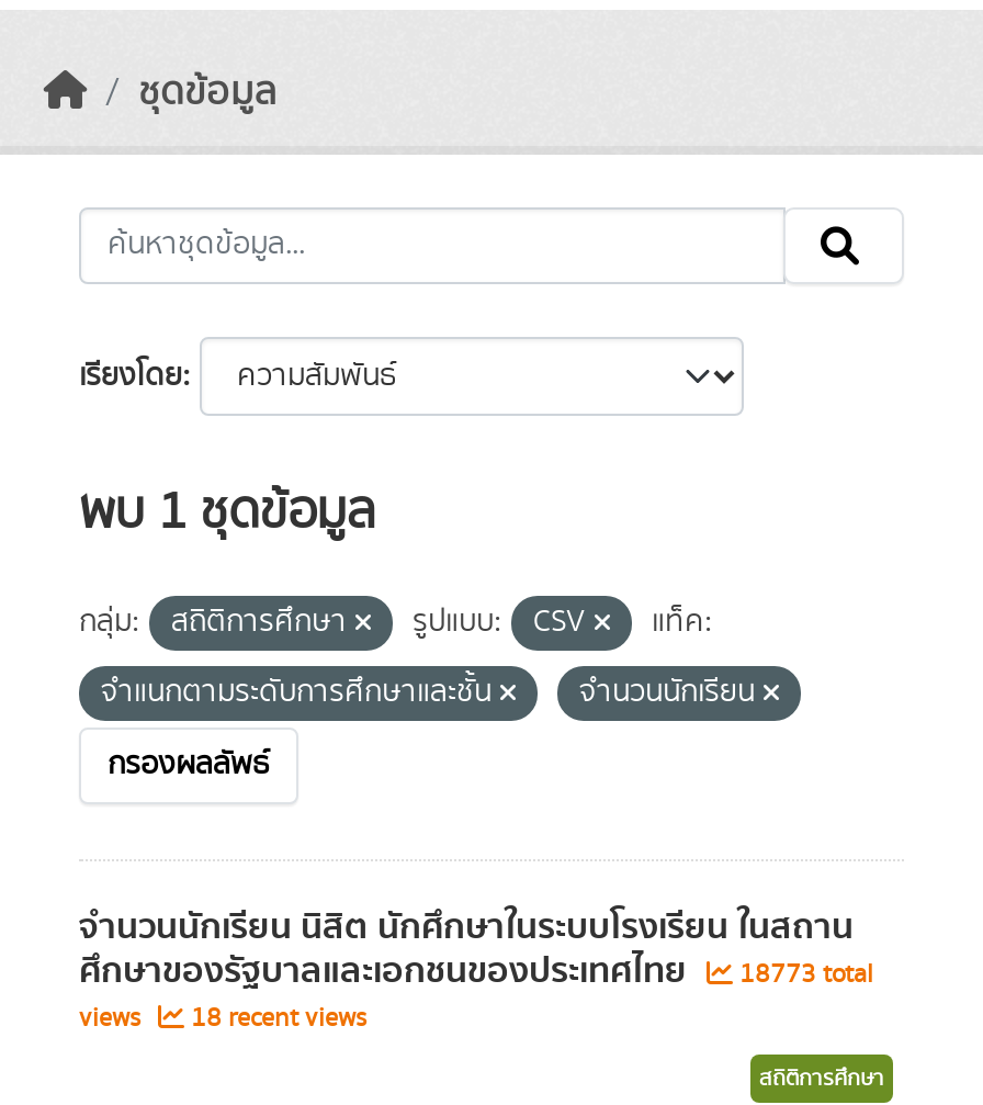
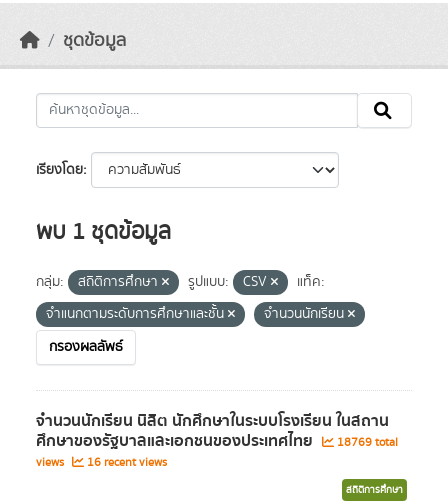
- ศึกษาของรัฐบาลและเอกชนของประเทศไทย 18773 total
+ ศึกษาของรัฐบาลและเอกชนของประเทศไทย 18769 total

- views 18 recent views
+ views 16 recent views
